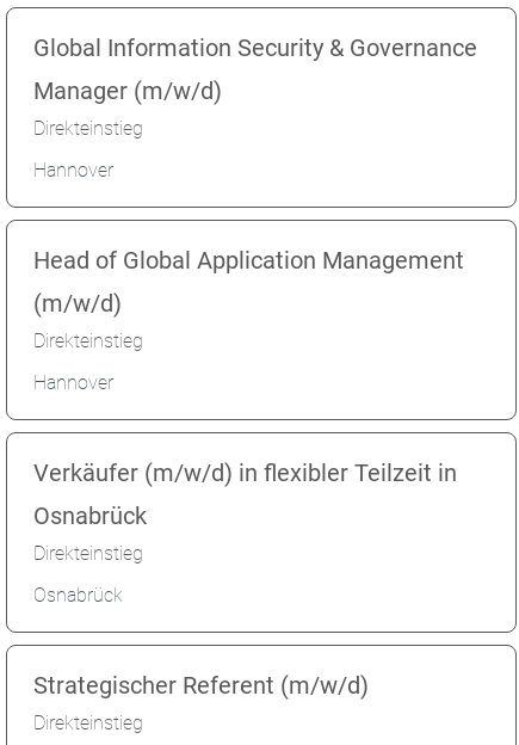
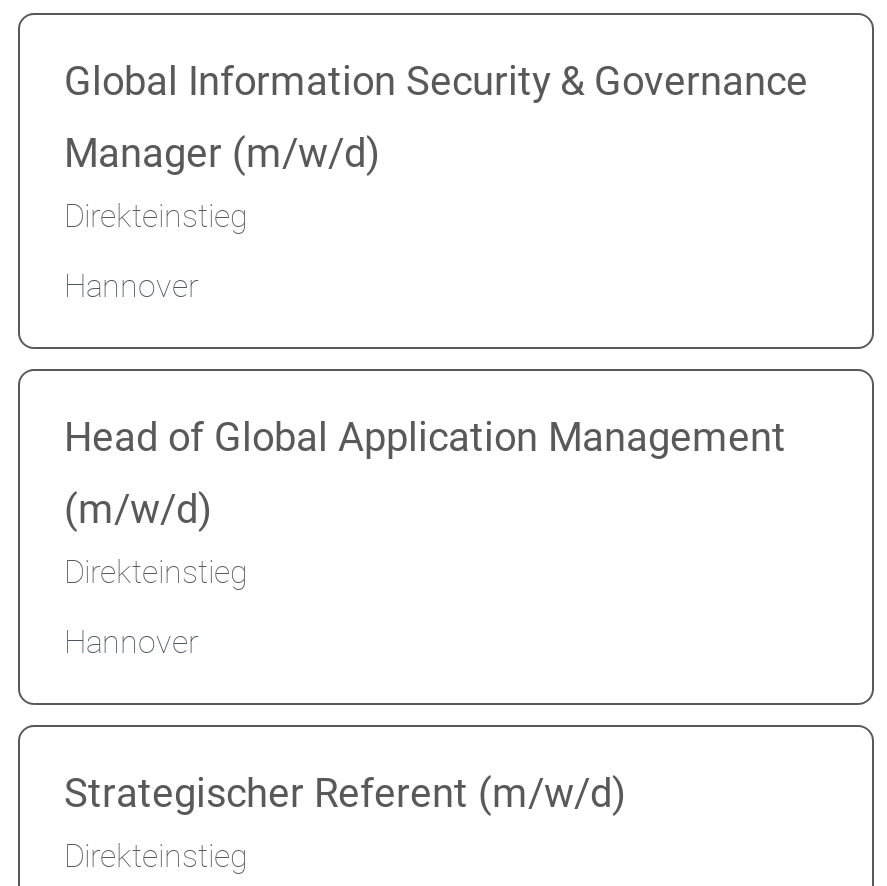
- Verkäufer (m/w/d) in flexibler Teilzeit in
- Osnabrück
- Direkteinstieg
- Osnabrück
